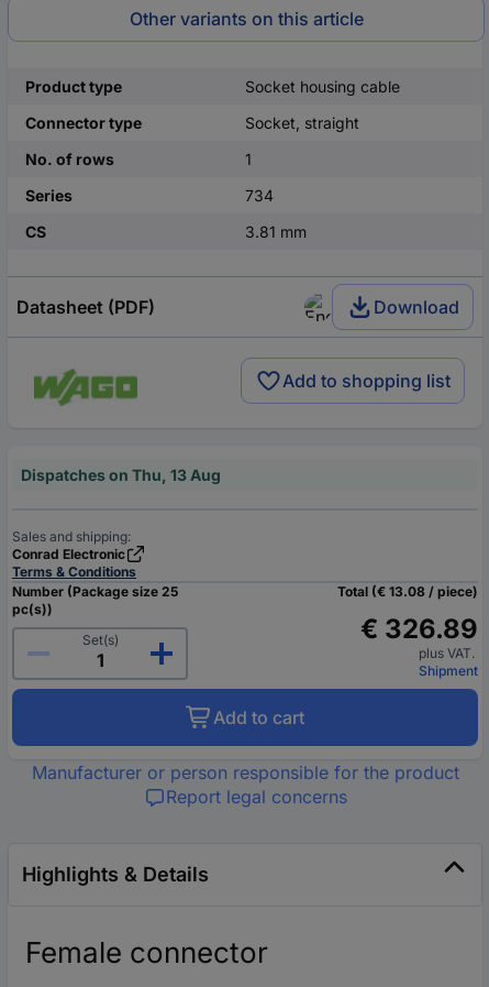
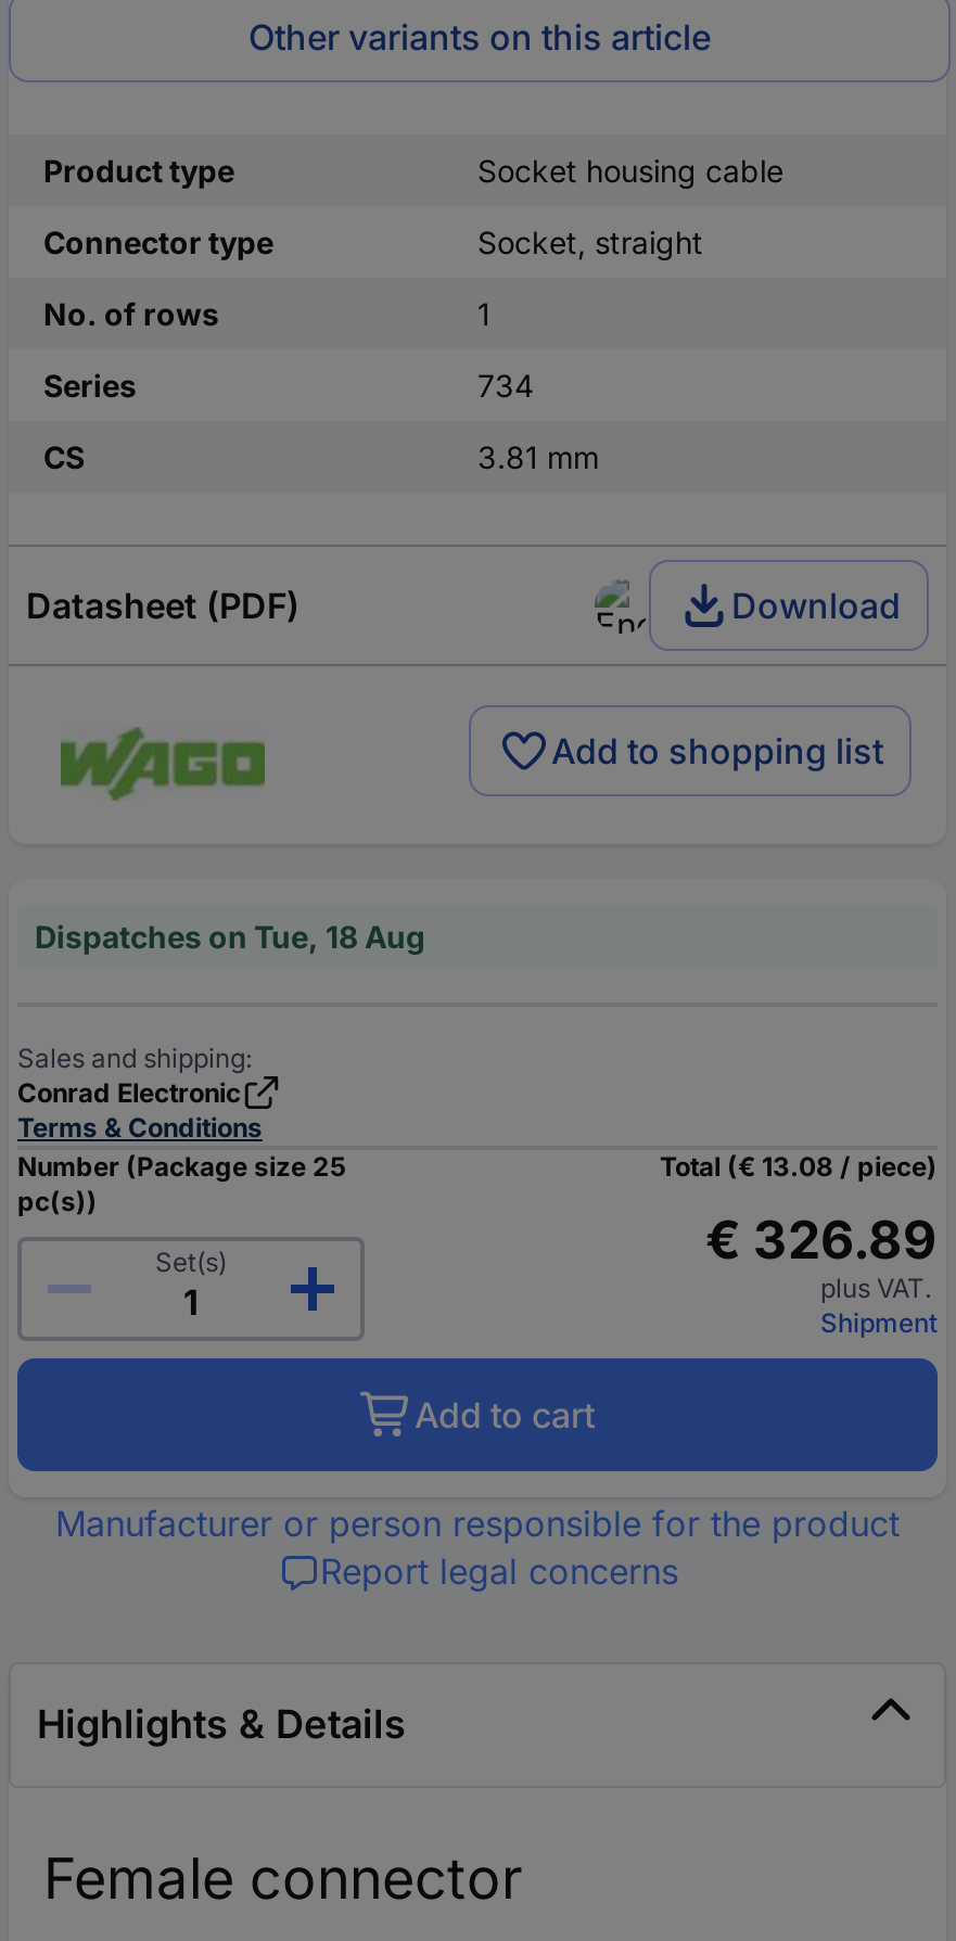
- Dispatches on Thu, 13 Aug
+ Dispatches on Tue, 18 Aug
